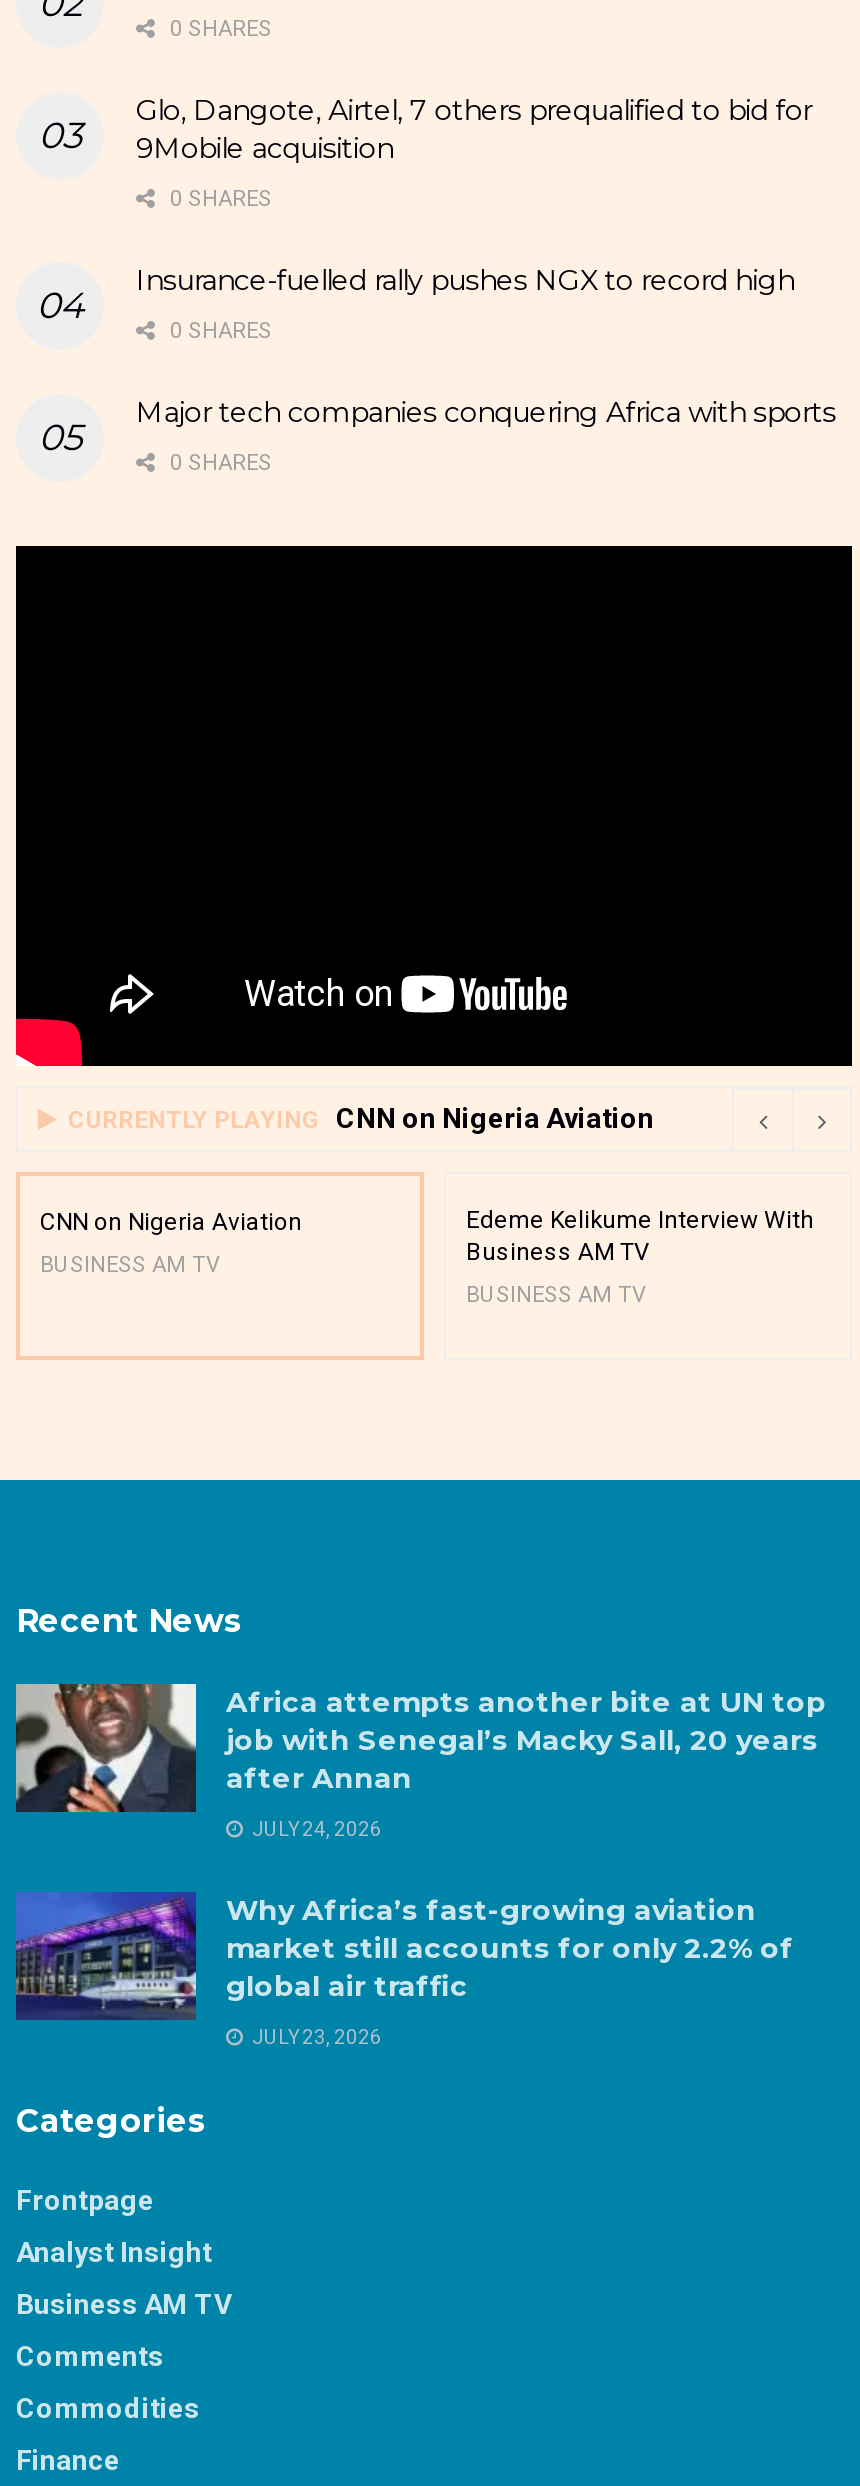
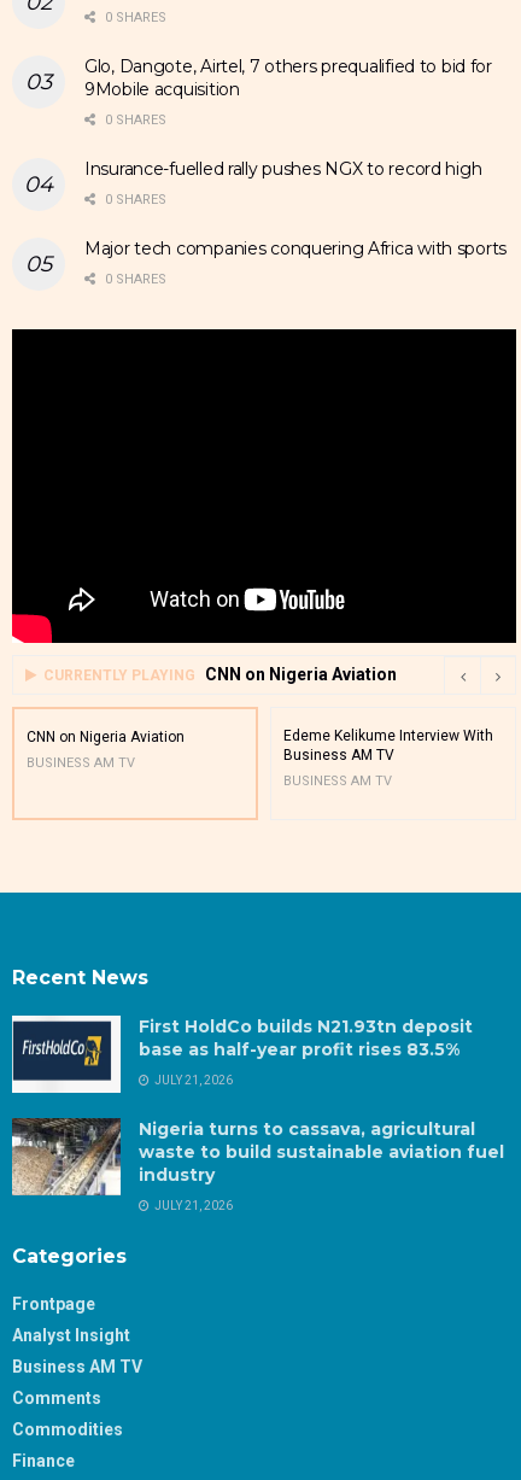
- [image]
- Africa attempts another bite at UN top
- job with Senegal’s Macky Sall, 20 years
- after Annan
+ [image]
+ First HoldCo builds N21.93tn deposit
+ base as half-year profit rises 83.5%

- JULY 24, 2026
+ JULY 21, 2026

- [image]
- Why Africa’s fast-growing aviation
- market still accounts for only 2.2% of
- global air traffic
+ [image]
+ Nigeria turns to cassava, agricultural
+ waste to build sustainable aviation fuel
+ industry

- JULY 23, 2026
+ JULY 21, 2026
